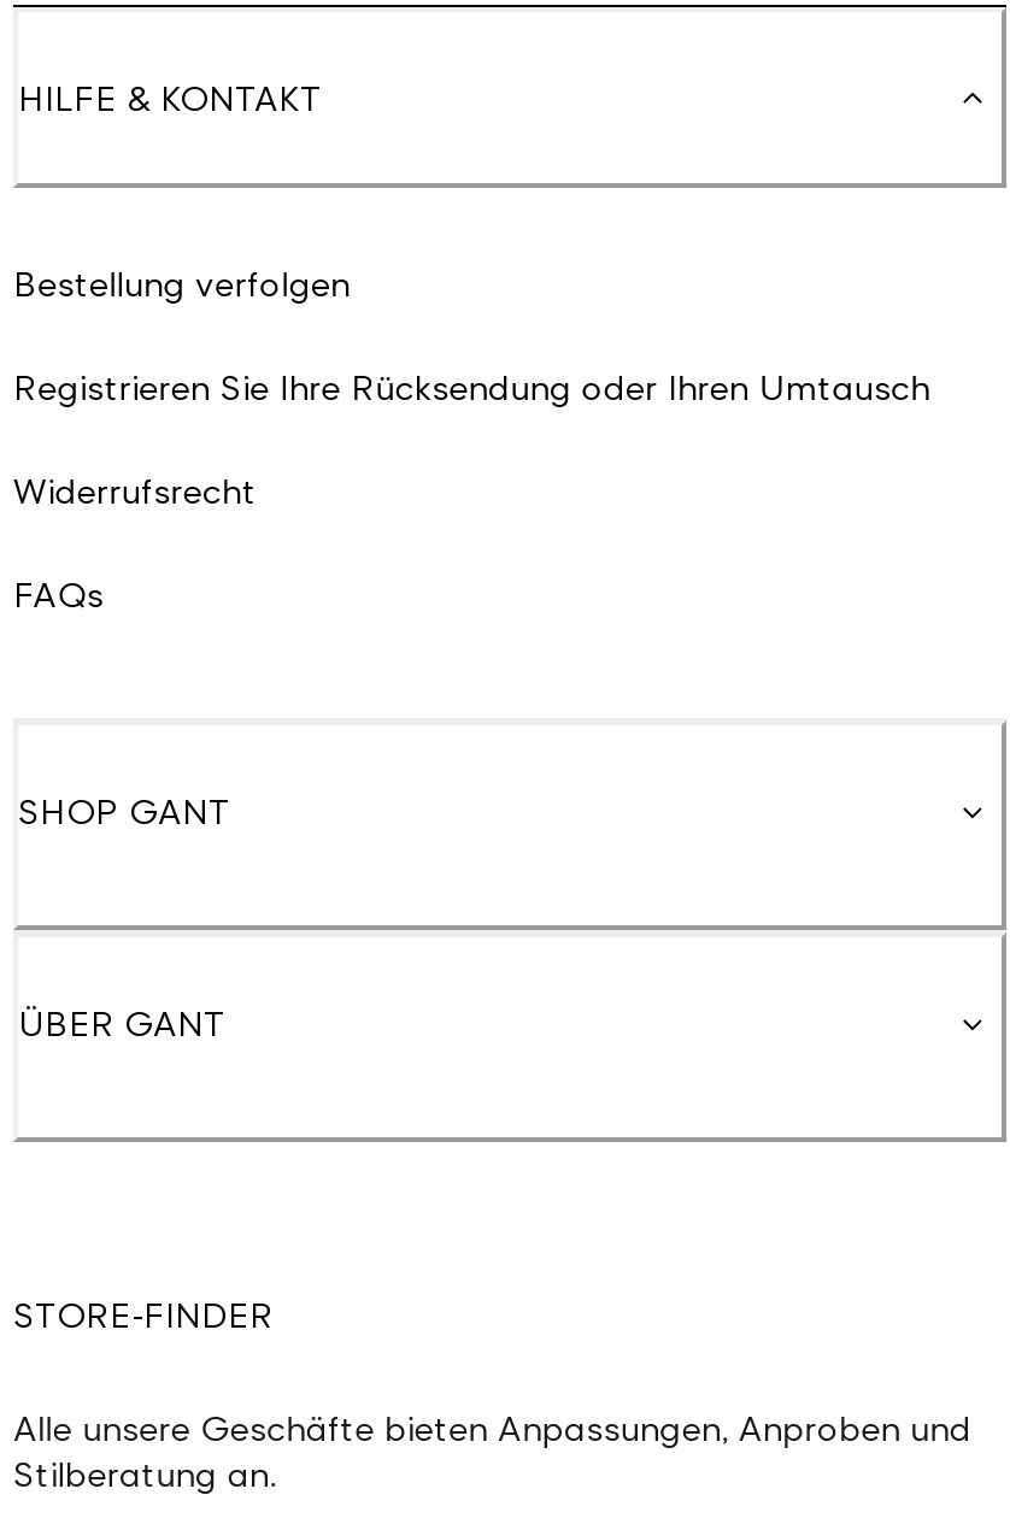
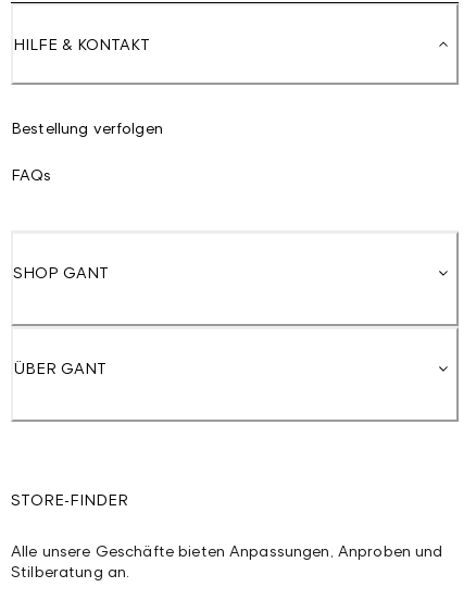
- Registrieren Sie Ihre Rücksendung oder Ihren Umtausch
- Widerrufsrecht
